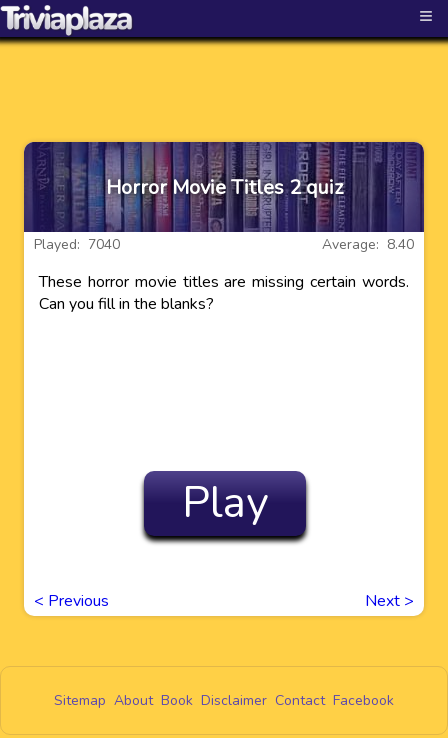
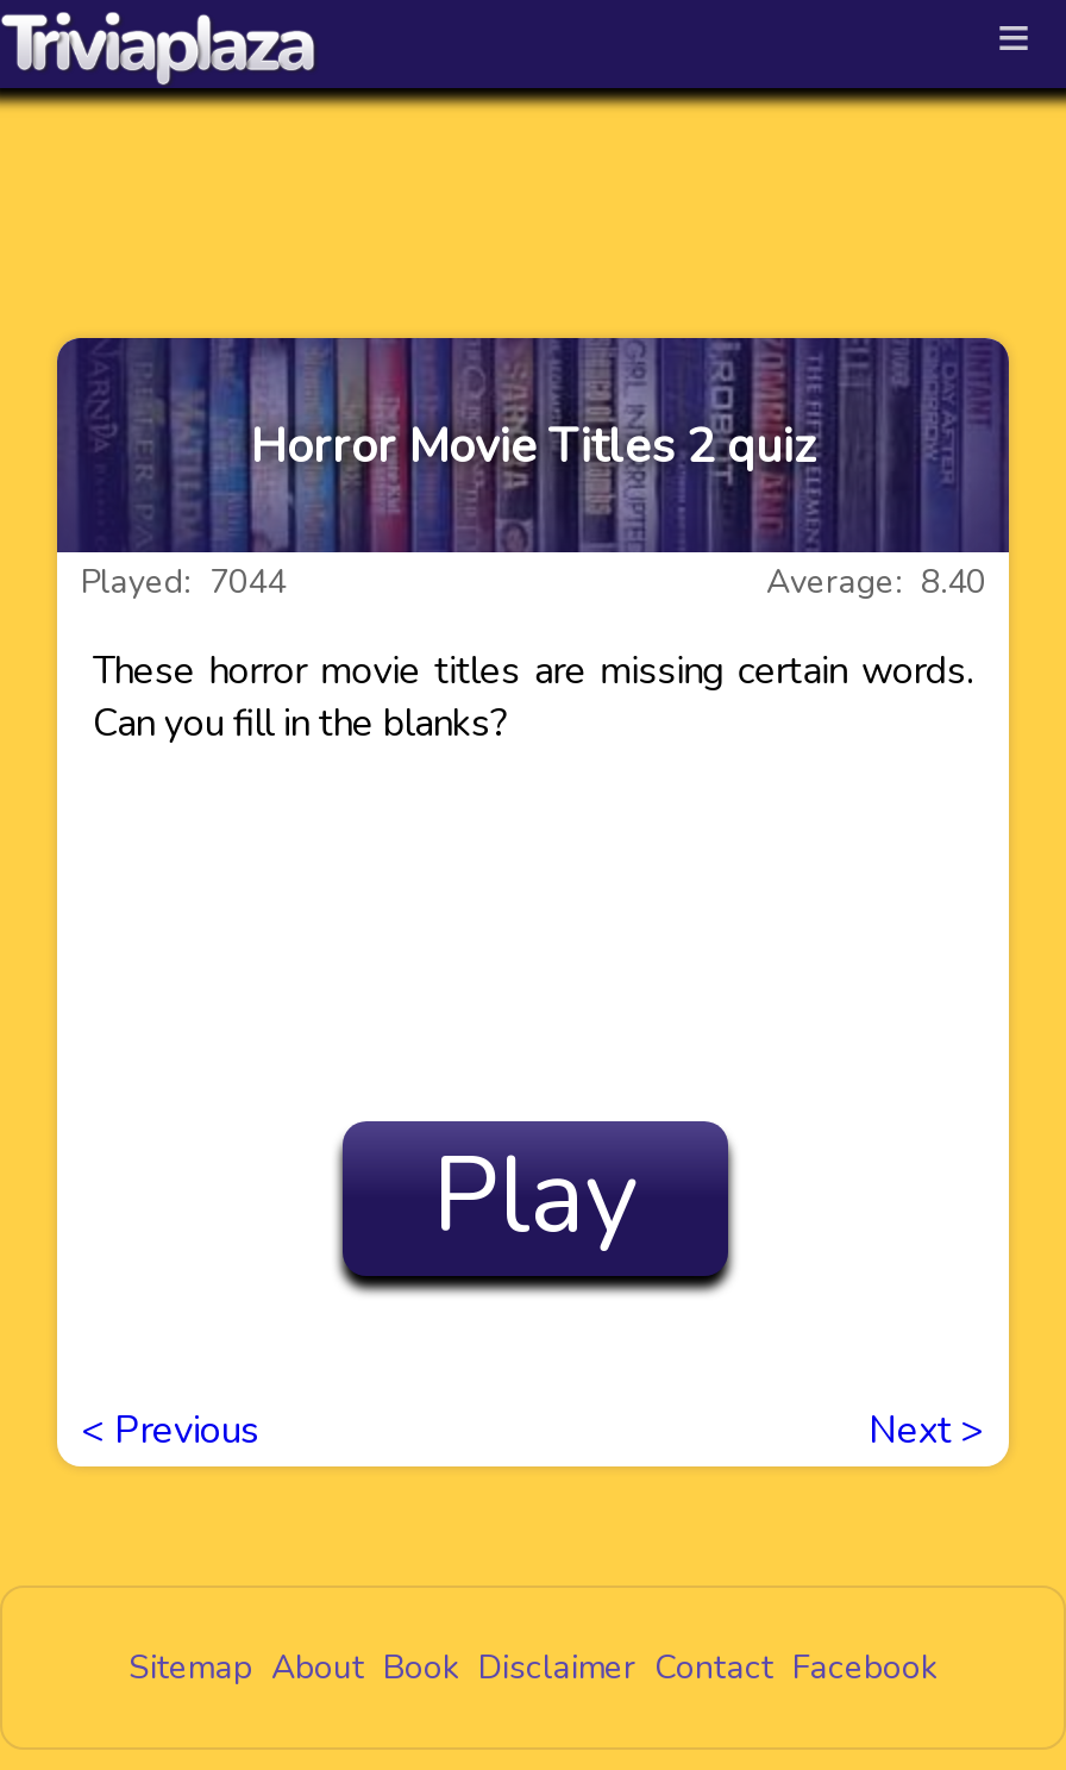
- Played: 7040
+ Played: 7044
